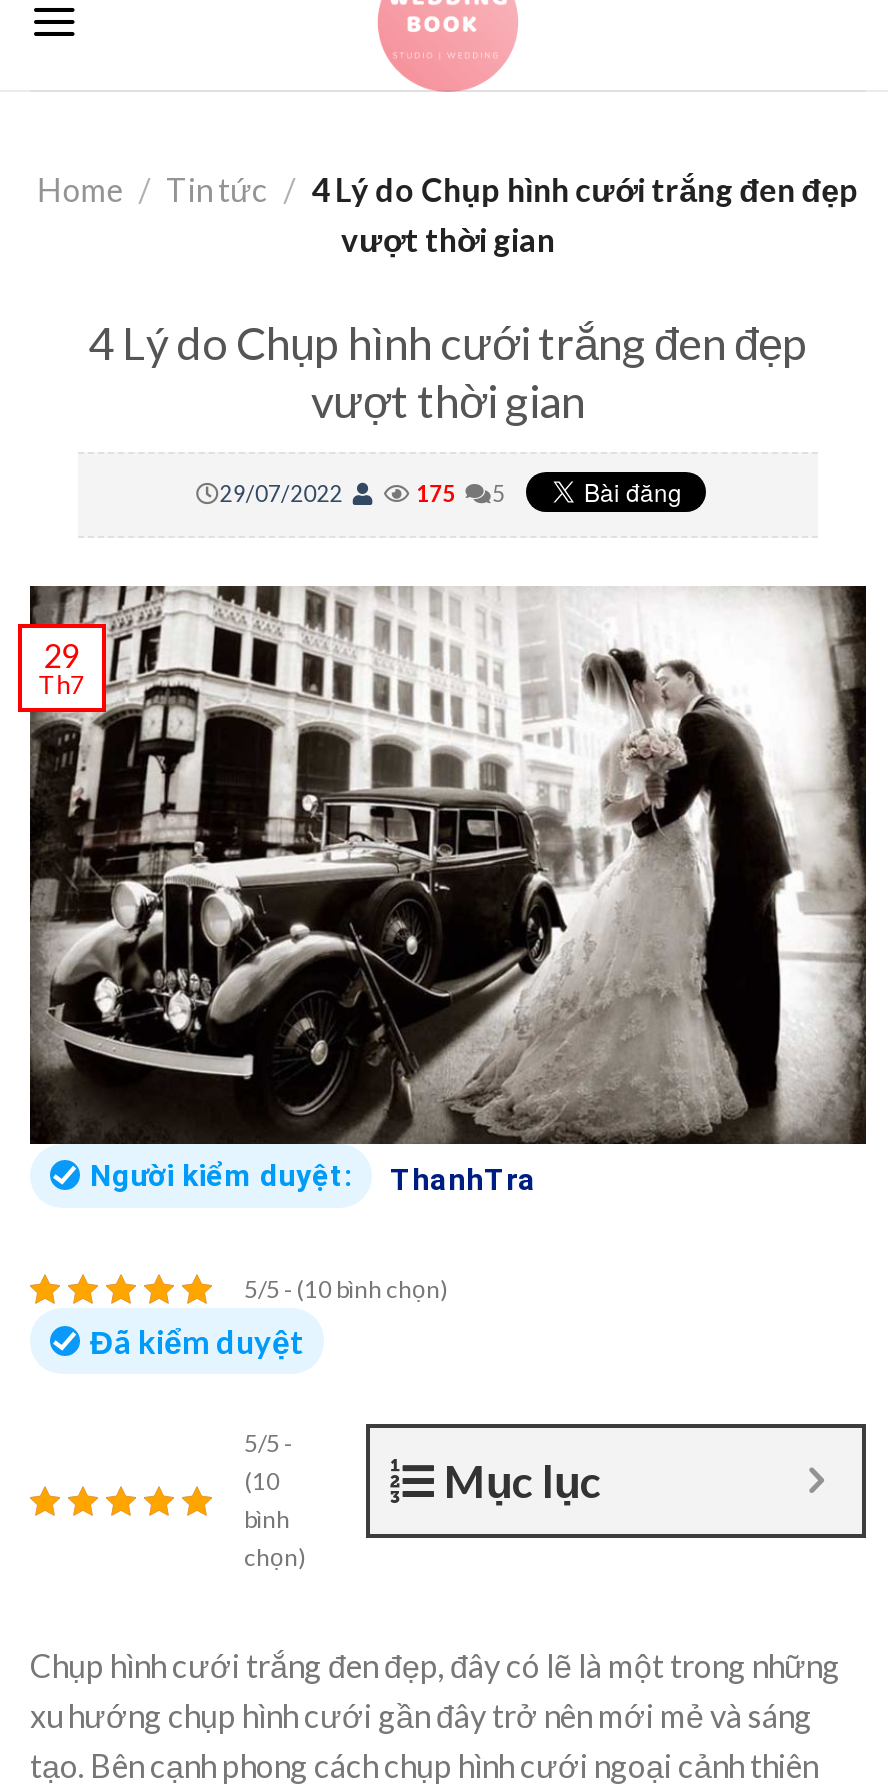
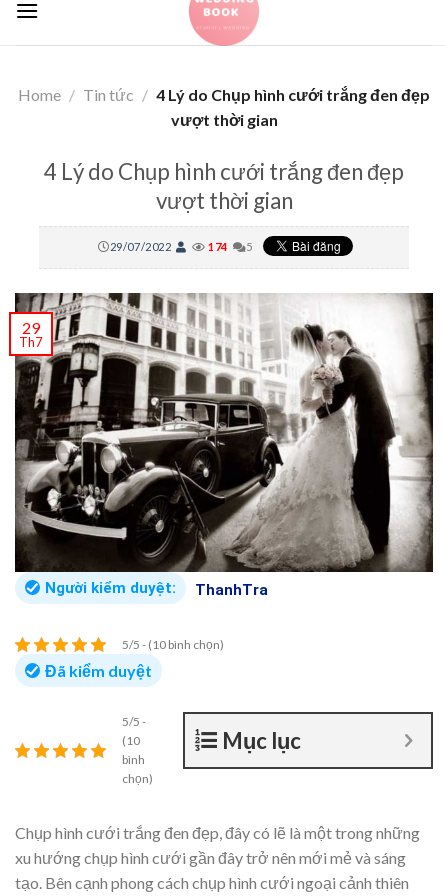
- 175 5
+ 174 5
